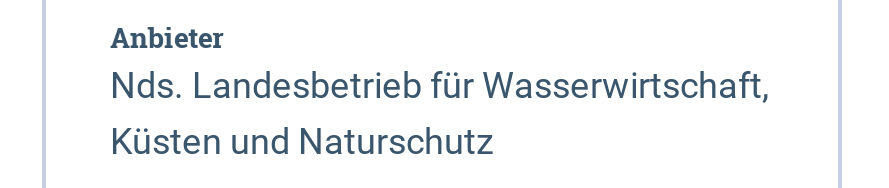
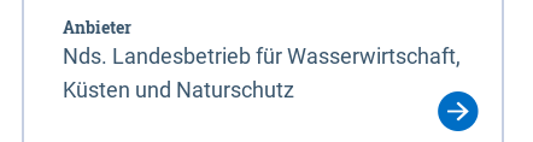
+ [image]
